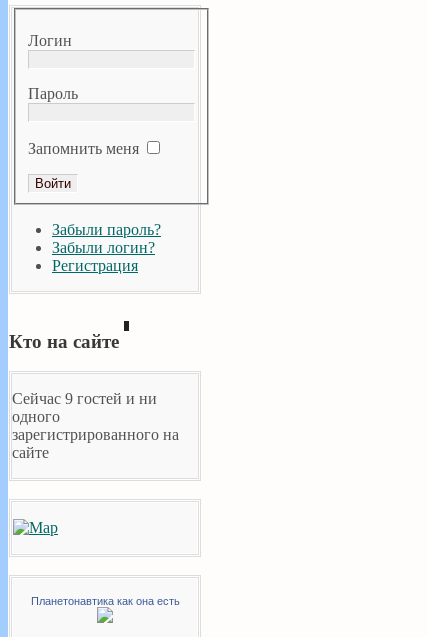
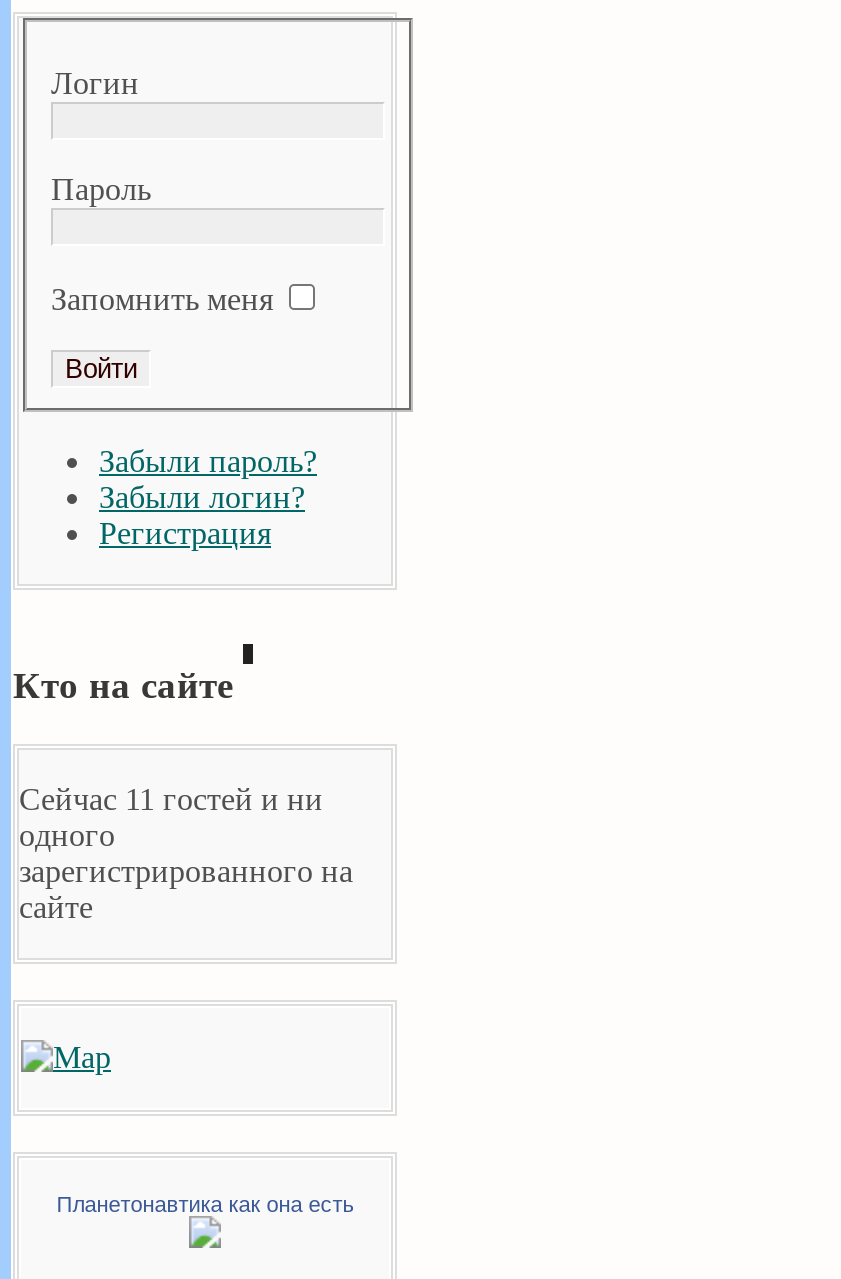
- Сейчас 9 гостей и ни
+ Сейчас 11 гостей и ни
